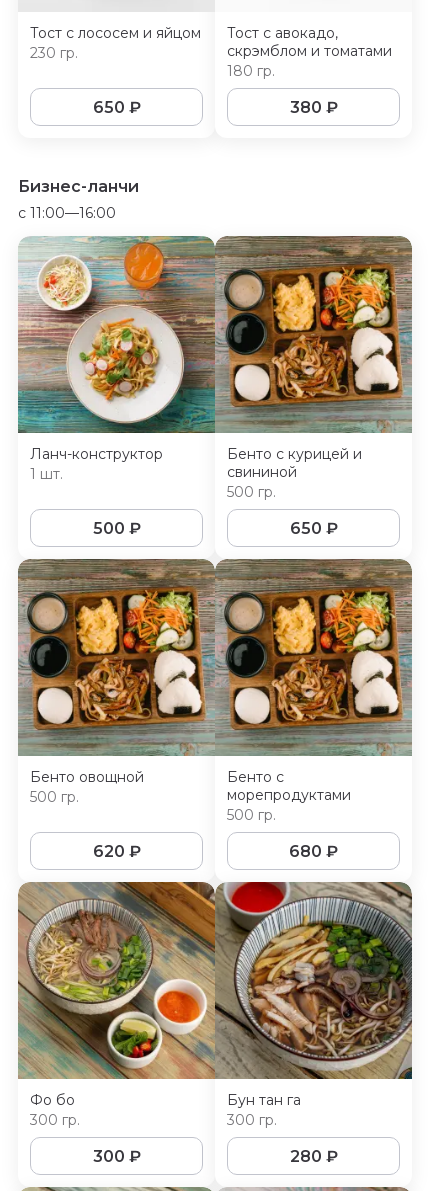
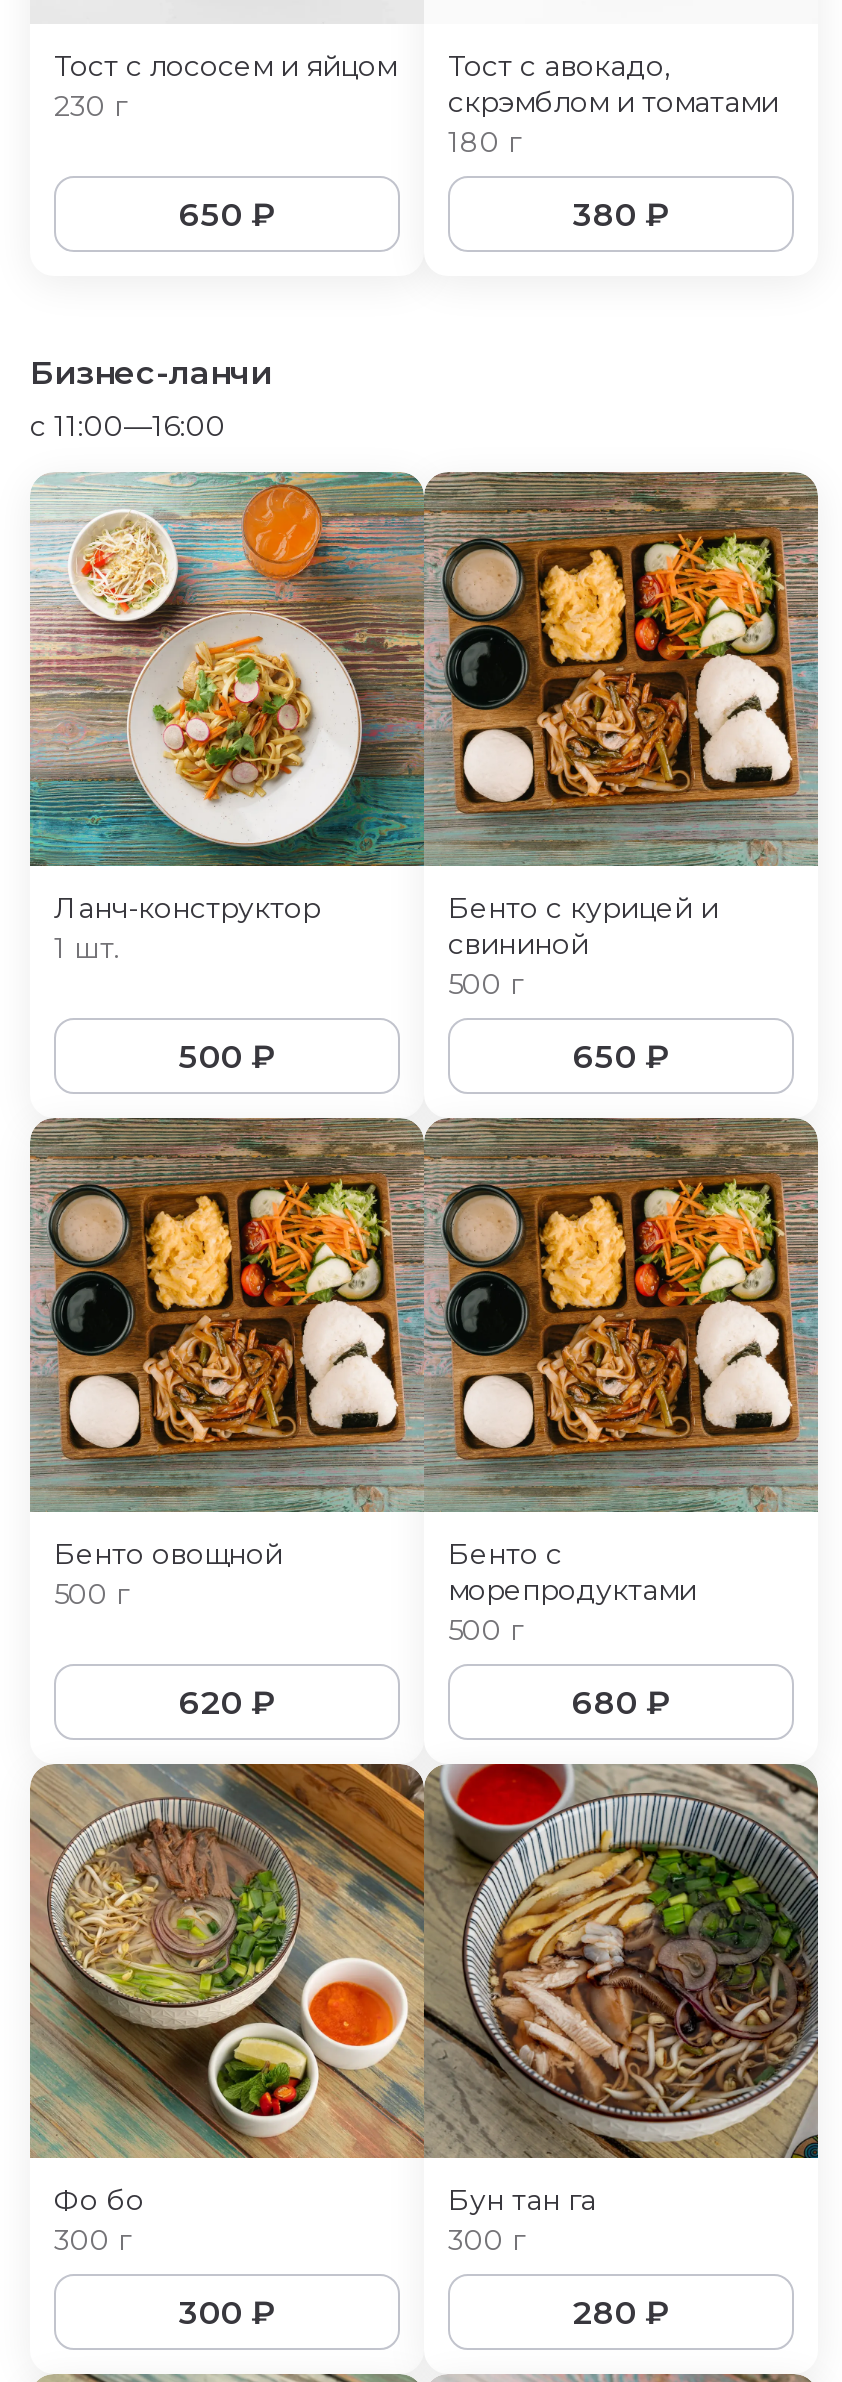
- 230 гр.
+ 230 г

- 180 гр.
+ 180 г

- 500 гр.
+ 500 г

- 500 гр.
+ 500 г

- 500 гр.
+ 500 г

- 300 гр.
+ 300 г

- 300 гр.
+ 300 г
